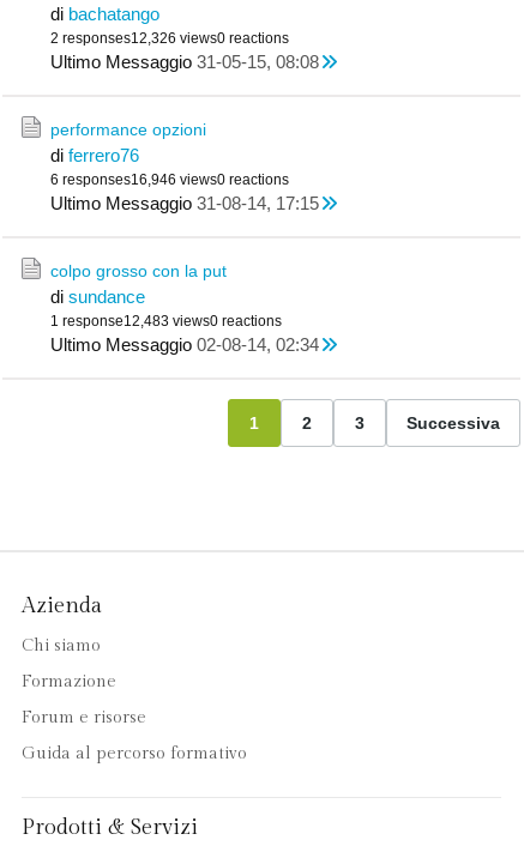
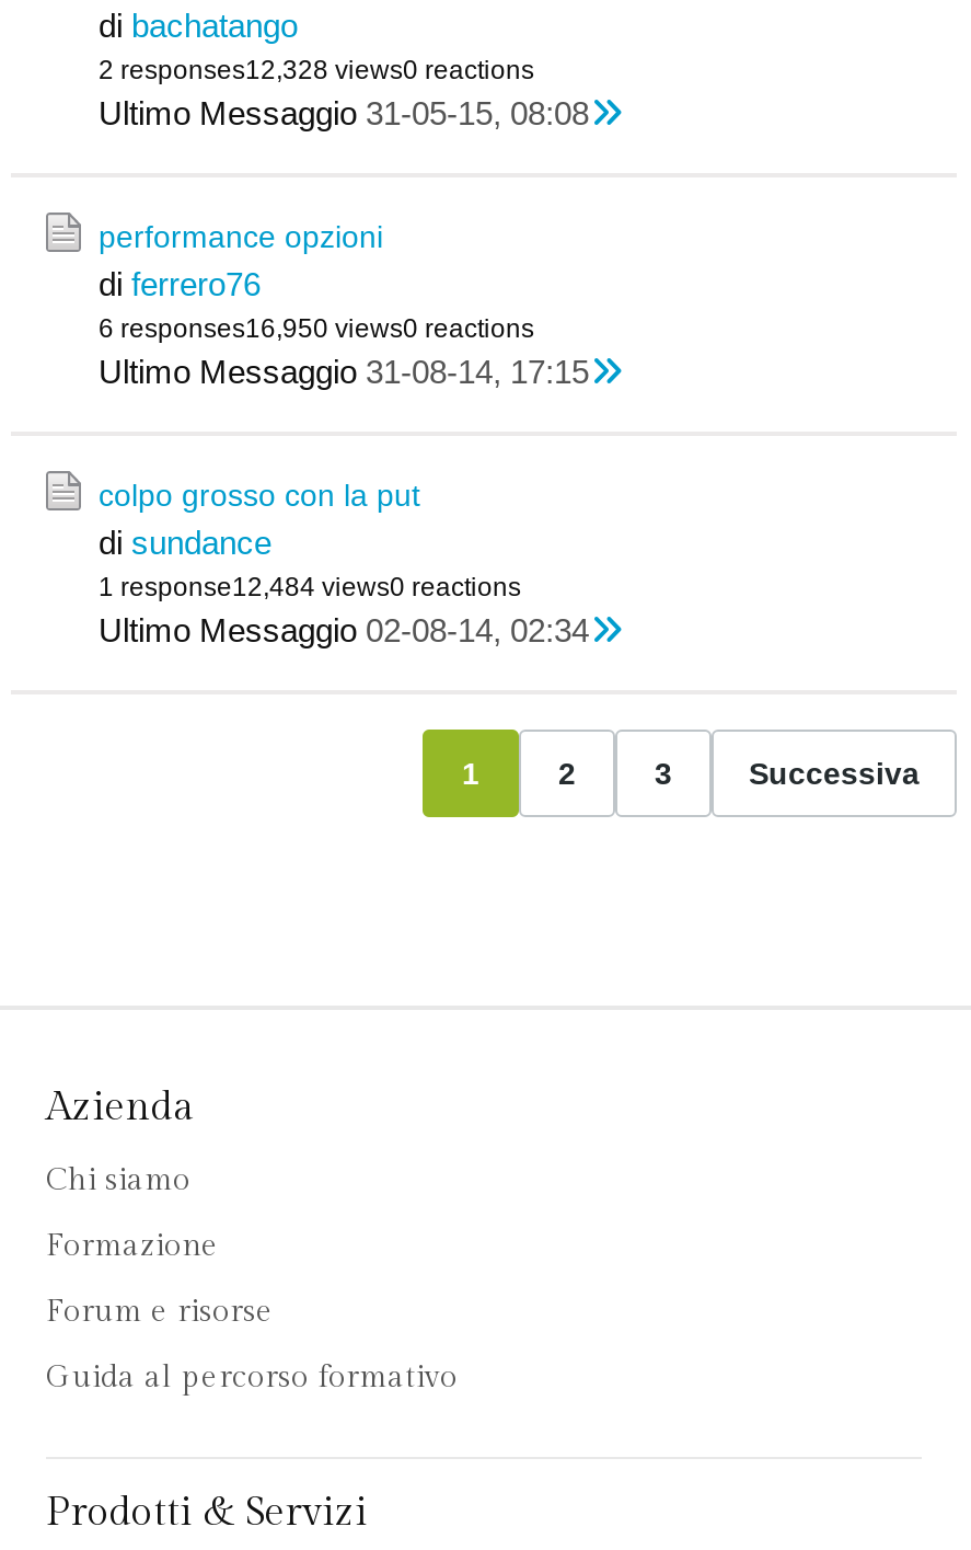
- 2 responses12,326 views0 reactions
+ 2 responses12,328 views0 reactions

- 6 responses16,946 views0 reactions
+ 6 responses16,950 views0 reactions

- 1 response12,483 views0 reactions
+ 1 response12,484 views0 reactions
